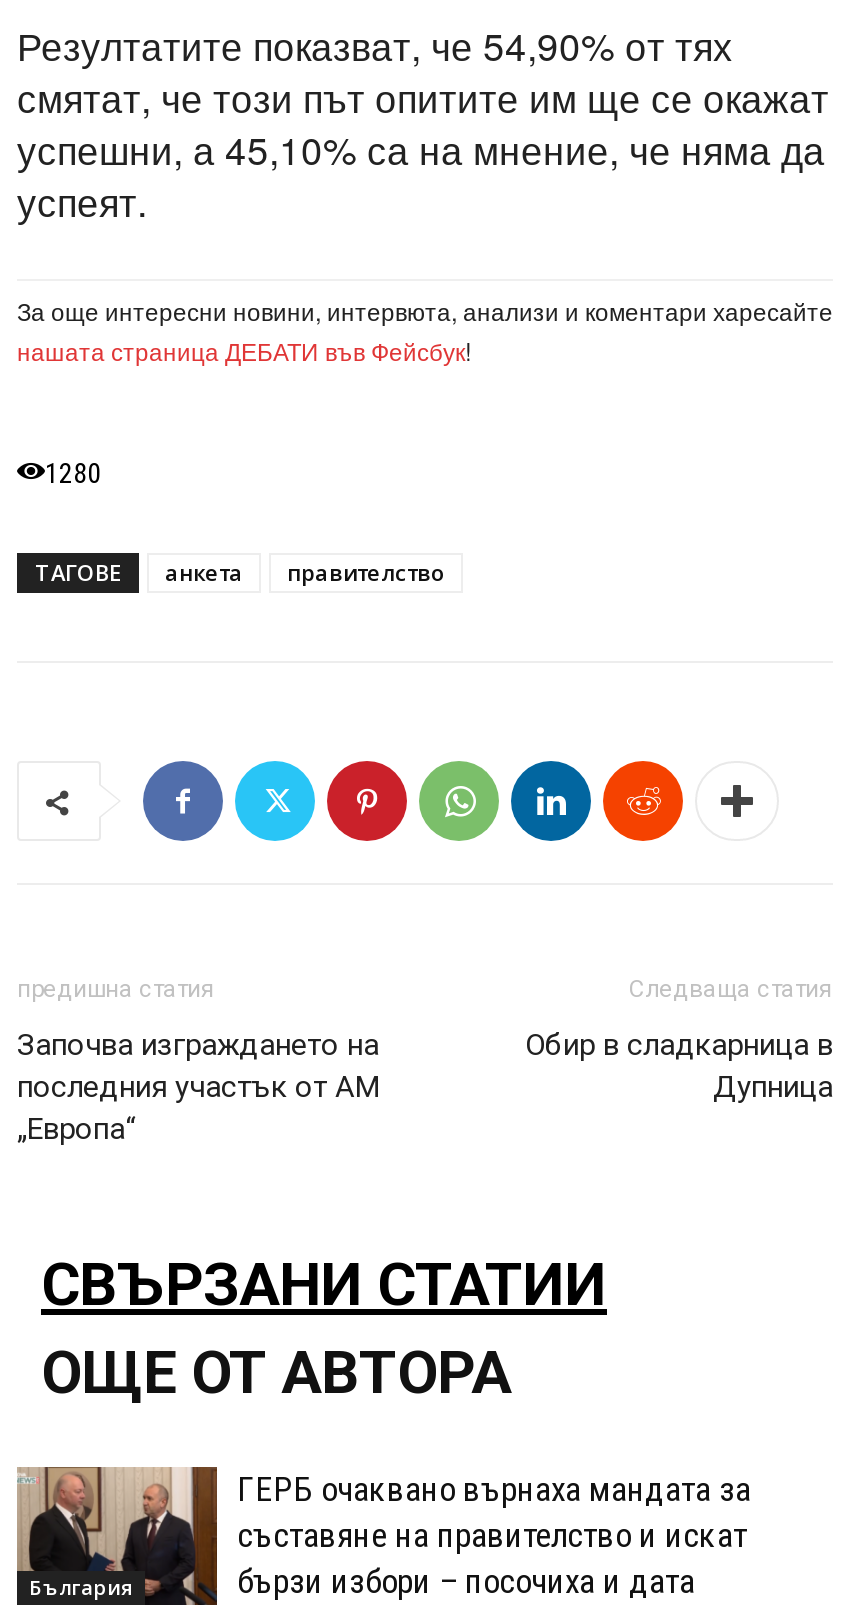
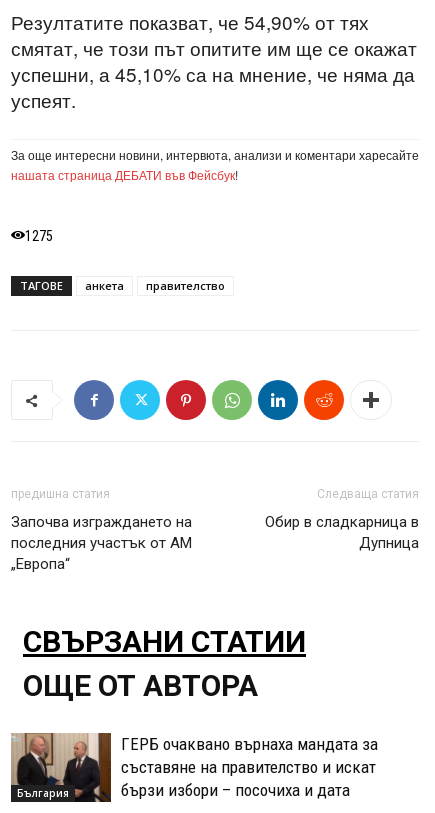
- 1280
+ 1275
